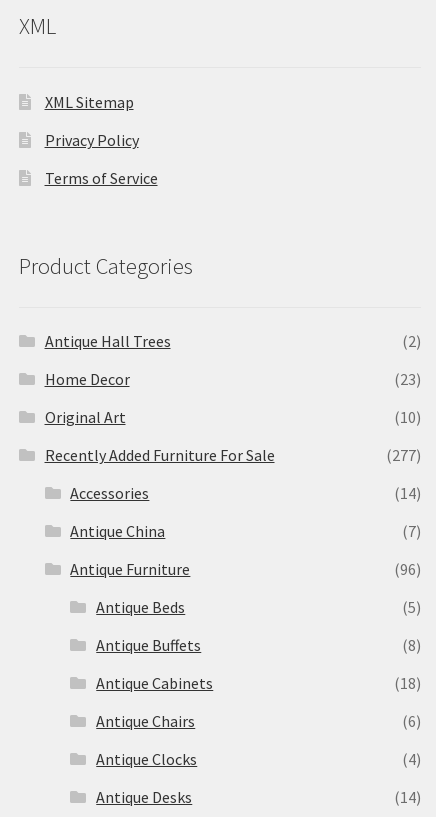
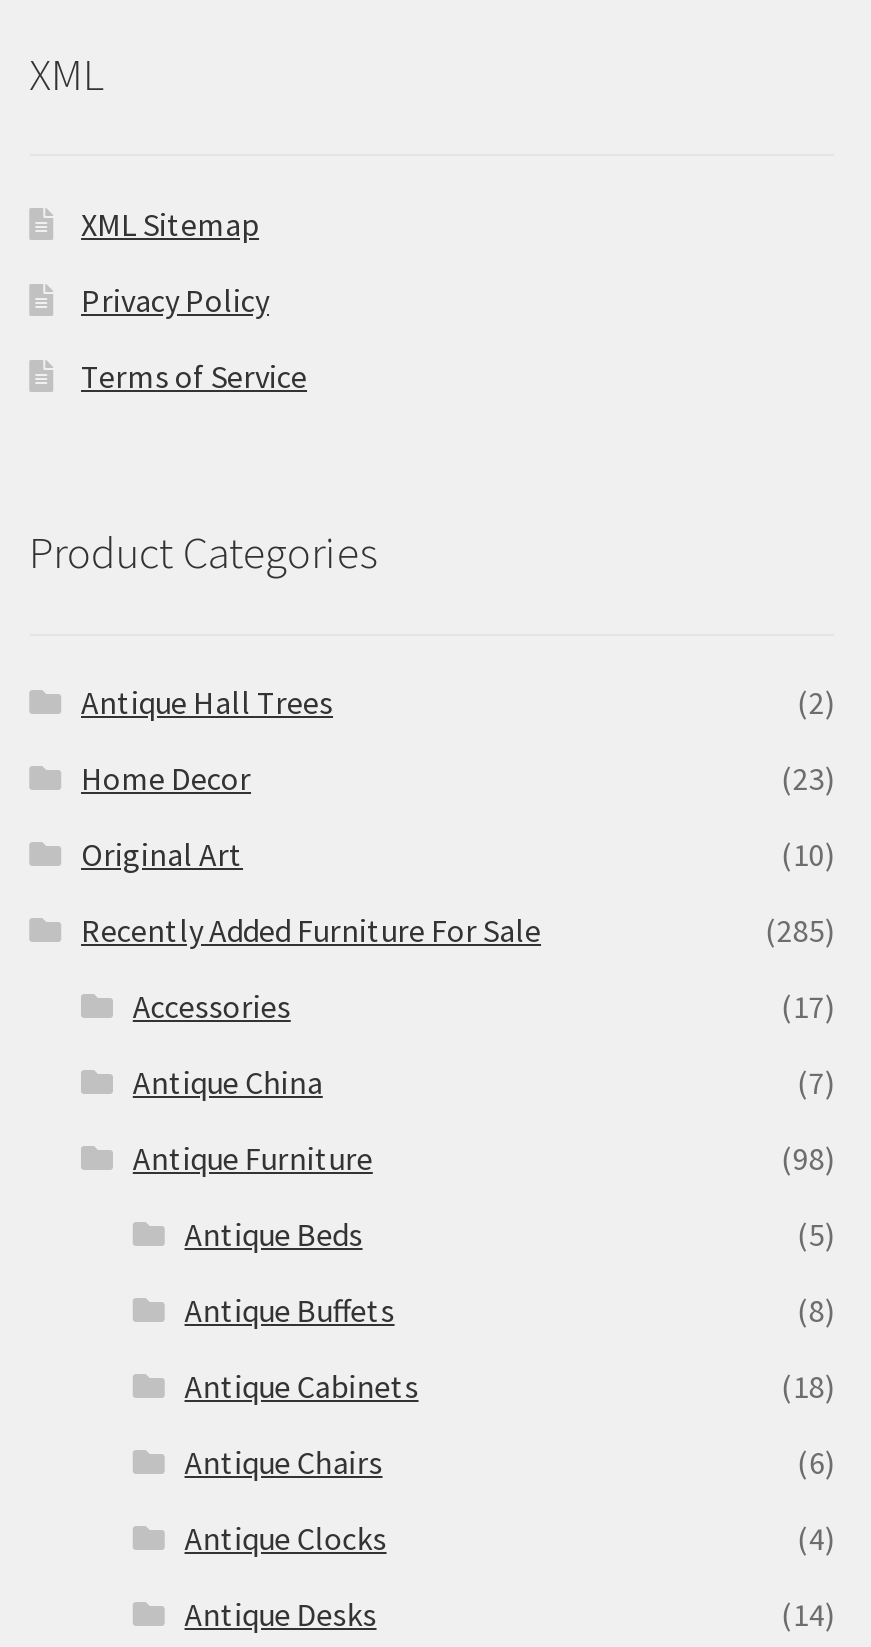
- (277)
+ (285)

- (14)
+ (17)

- (96)
+ (98)
